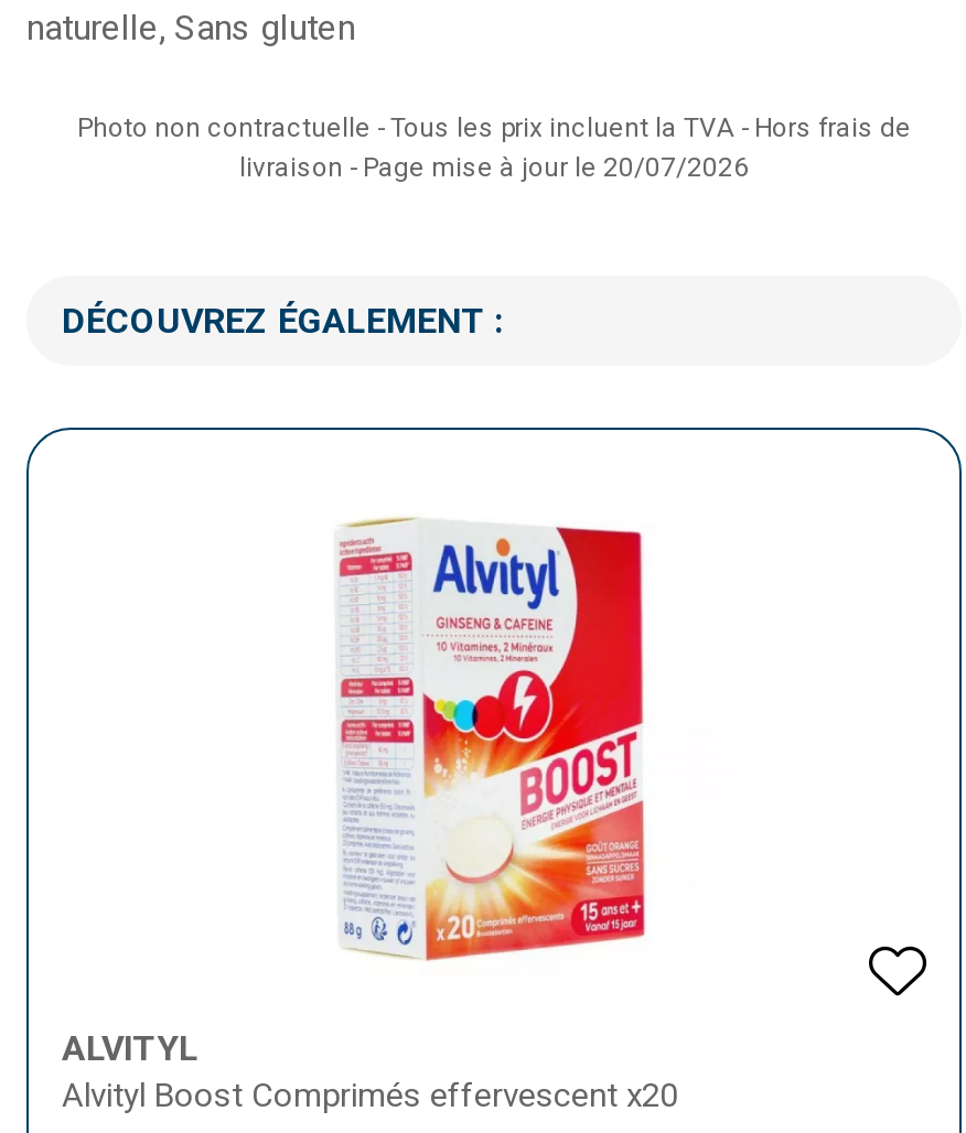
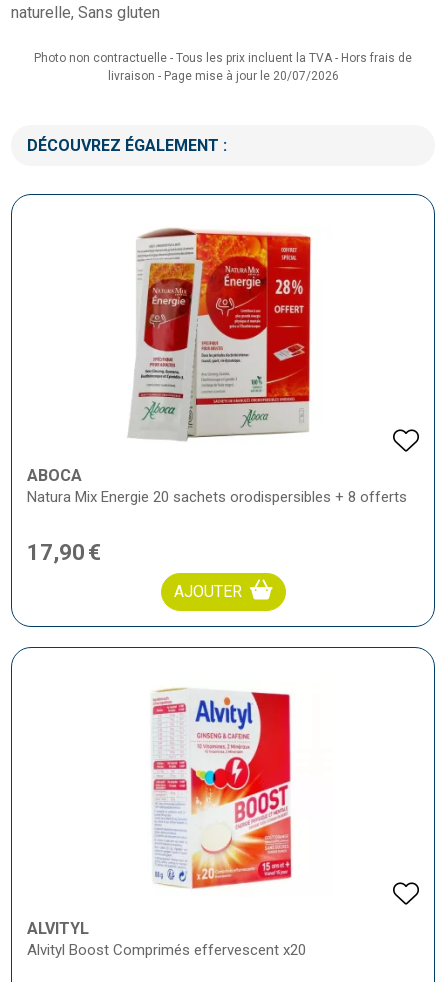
+ [image]
+ ABOCA
+ Natura Mix Energie 20 sachets orodispersibles + 8 offerts
+ 17,90 €
+ AJOUTER
